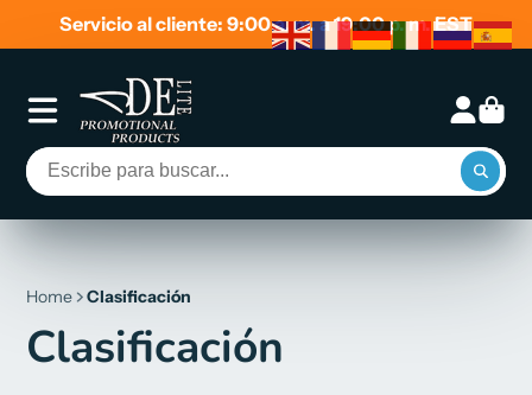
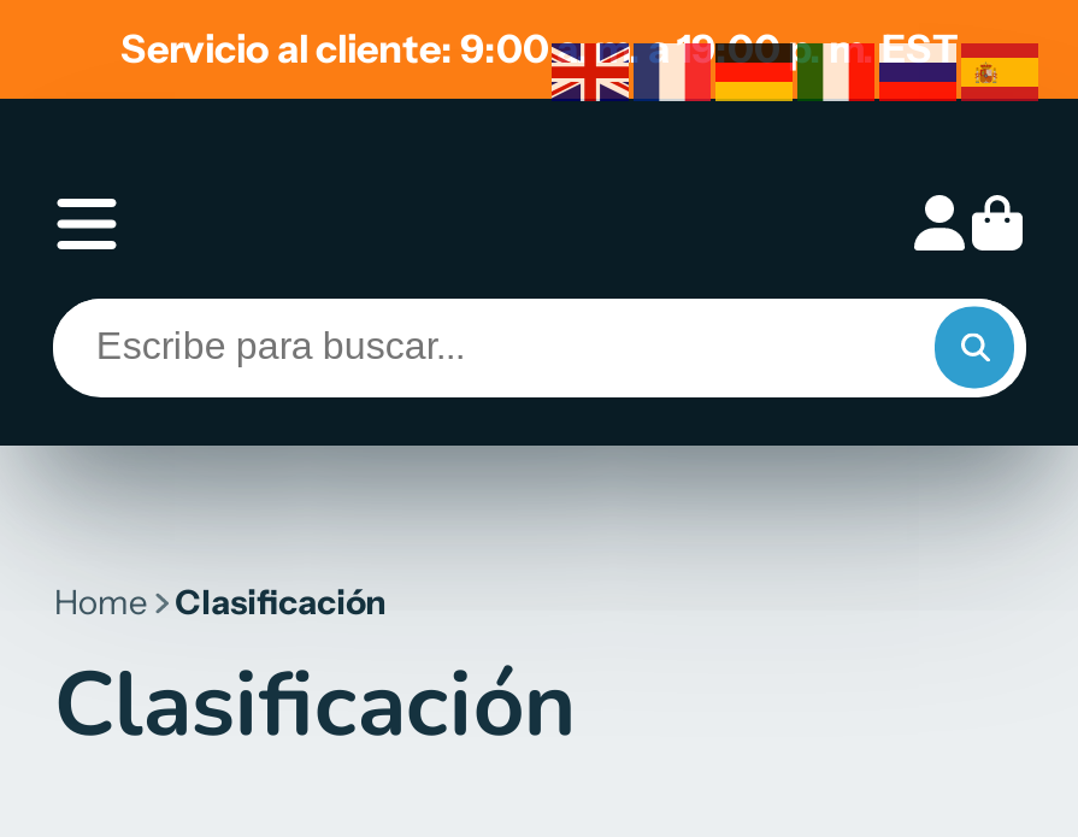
- [image]
